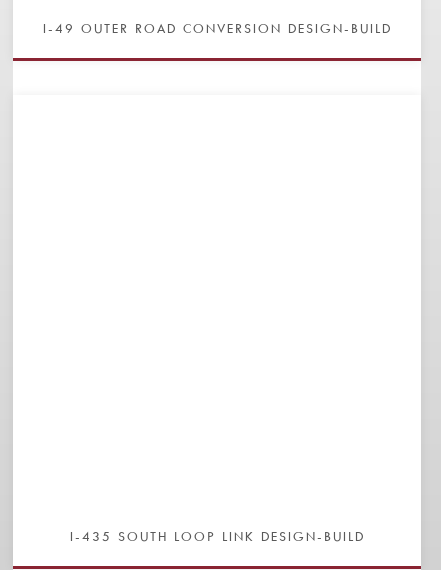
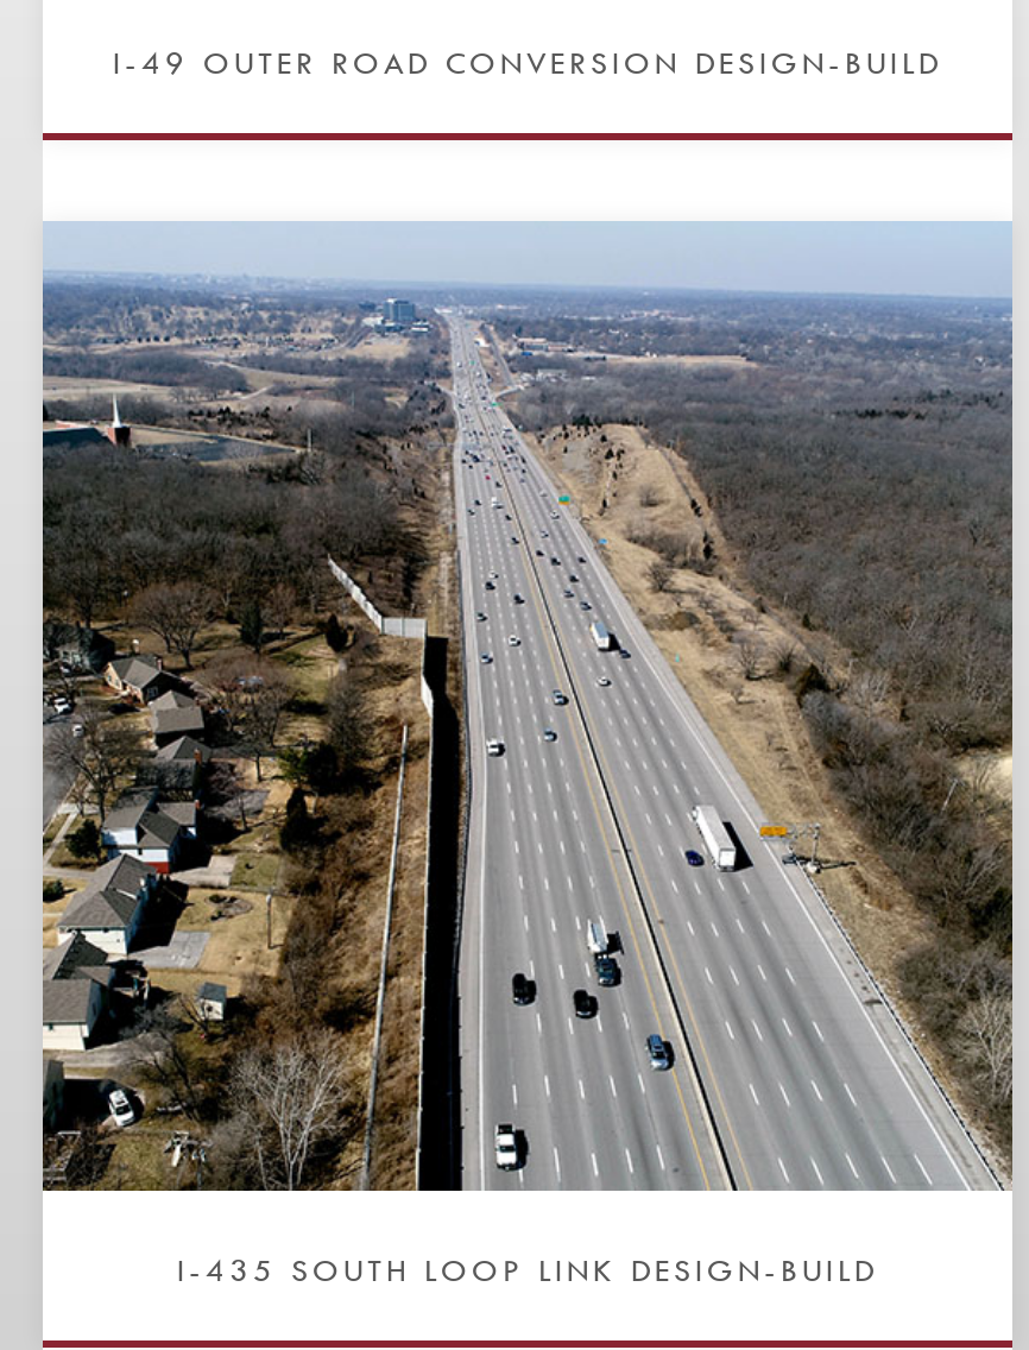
+ [image]
